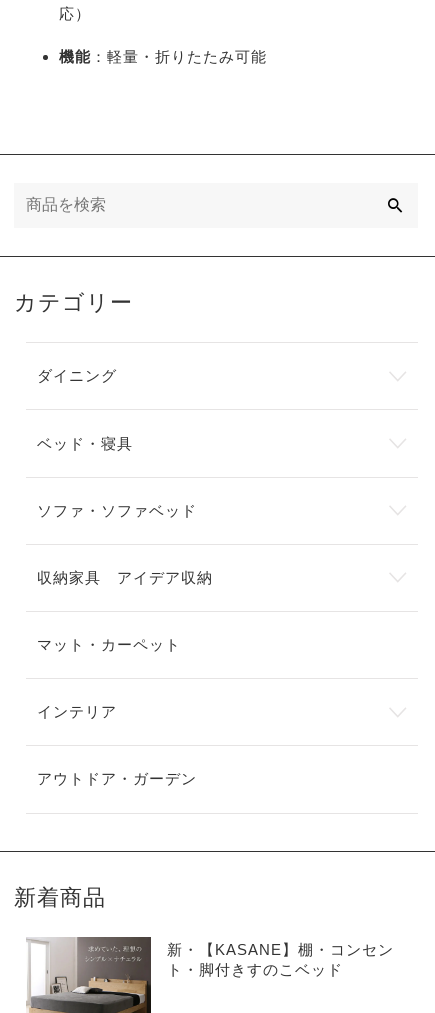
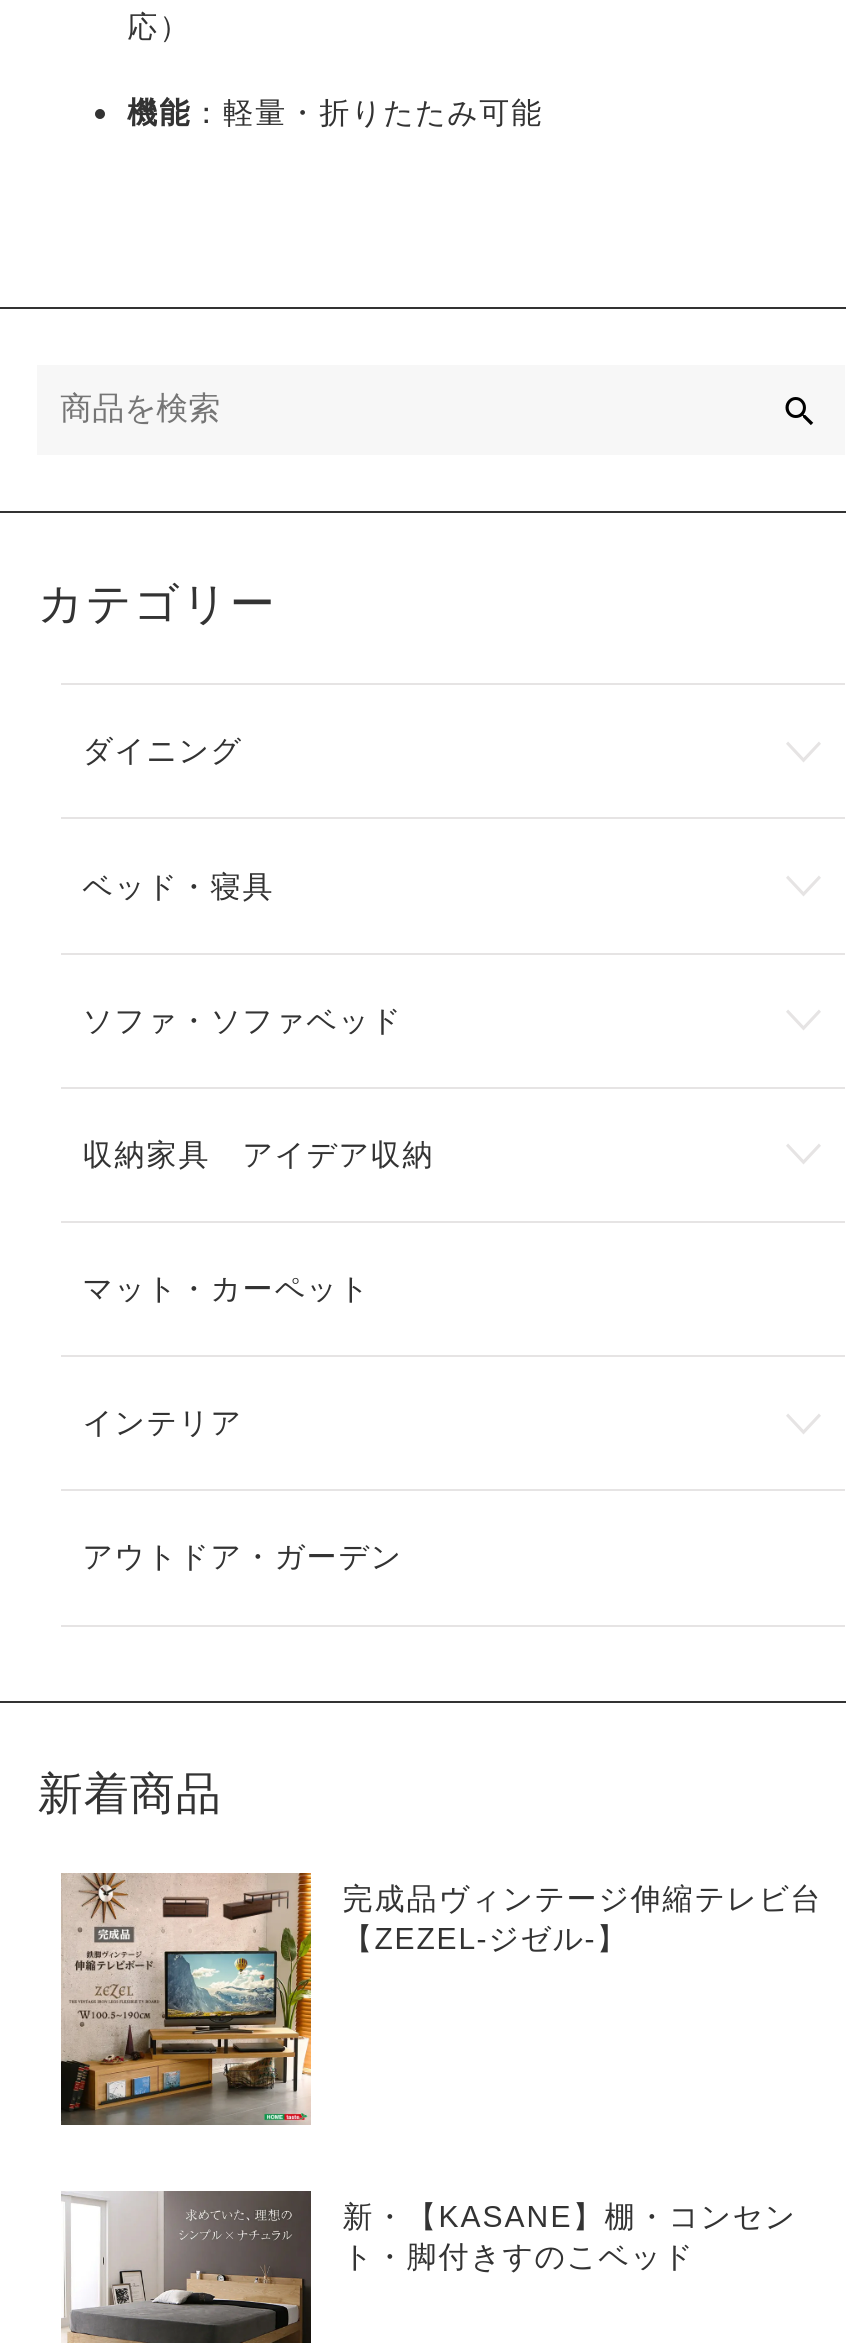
+ [image]
+ 完成品ヴィンテージ伸縮テレビ台
+ 【ZEZEL-ジゼル-】
